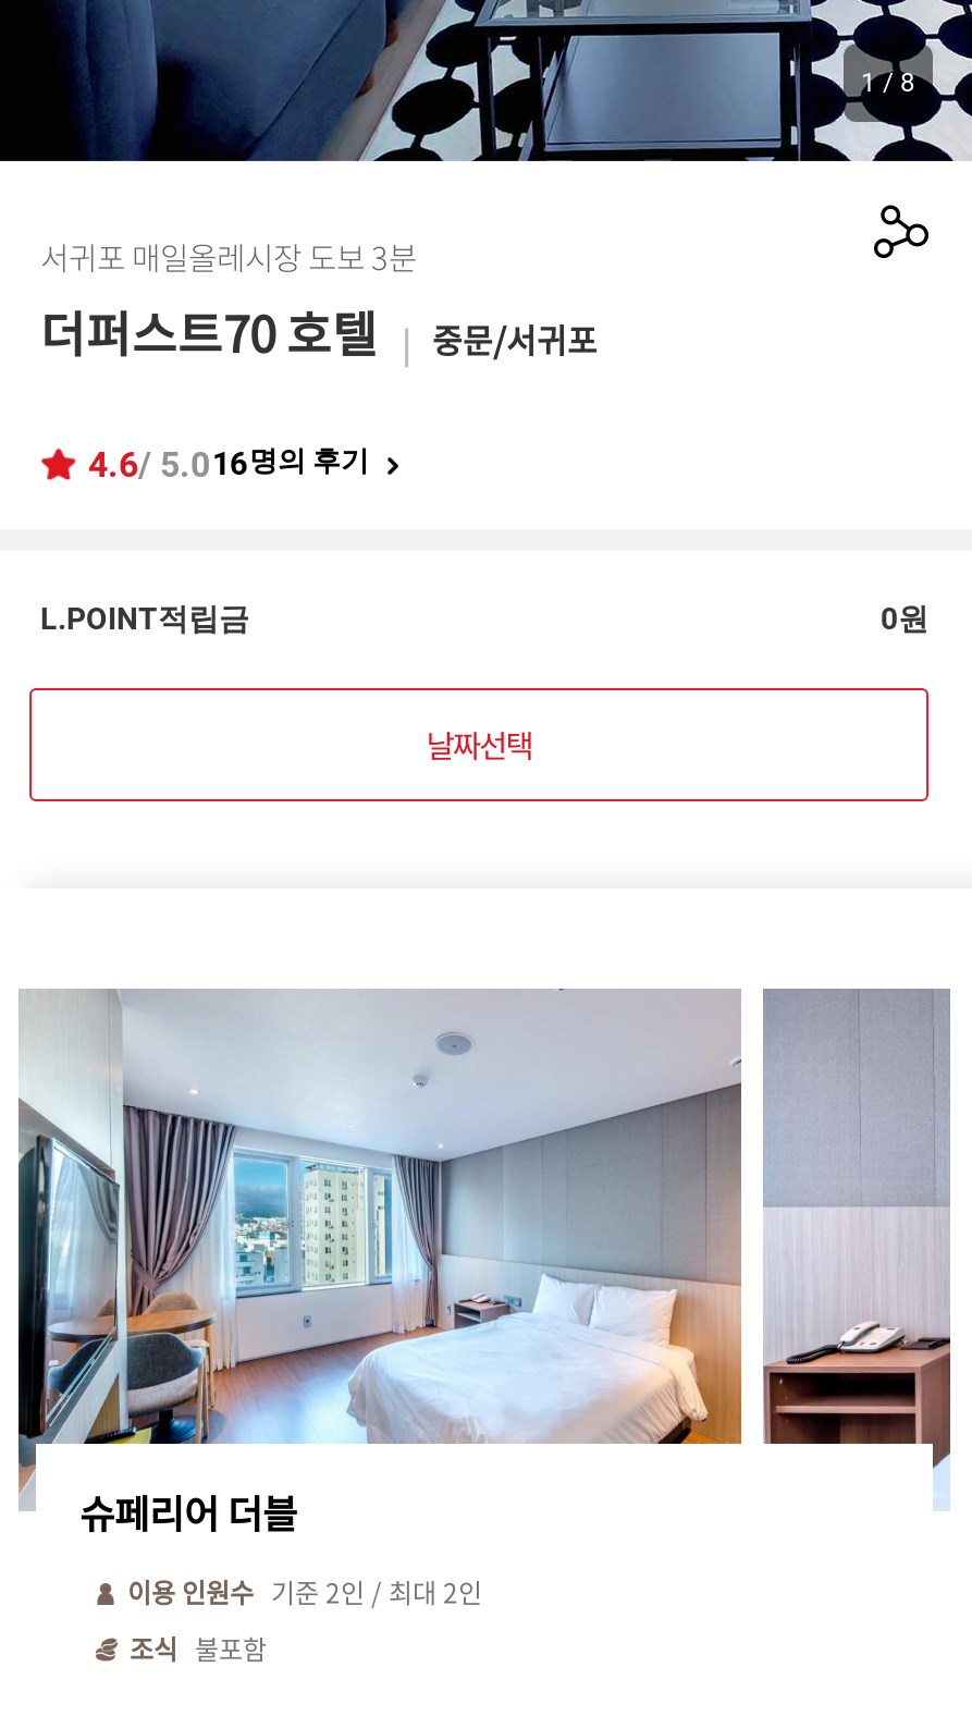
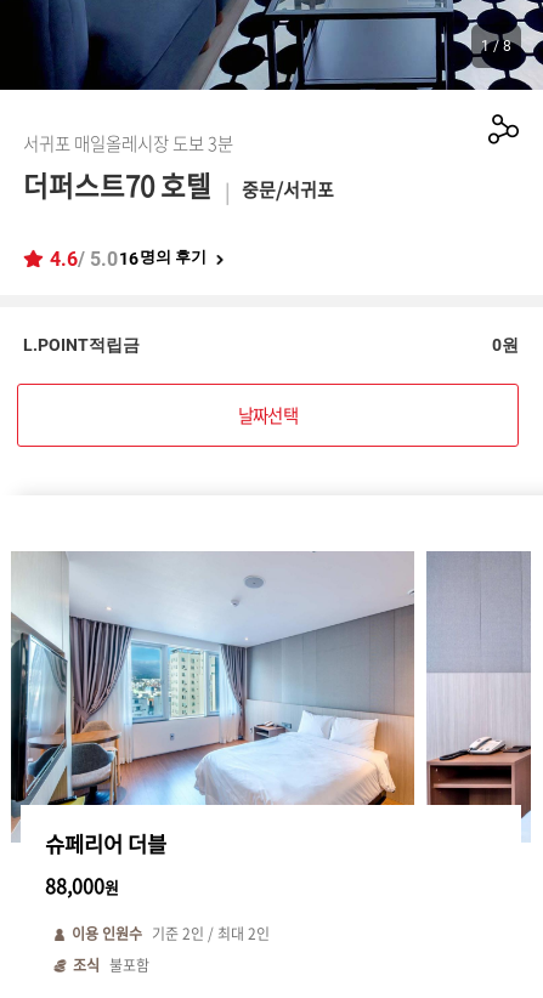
+ 88,000원
